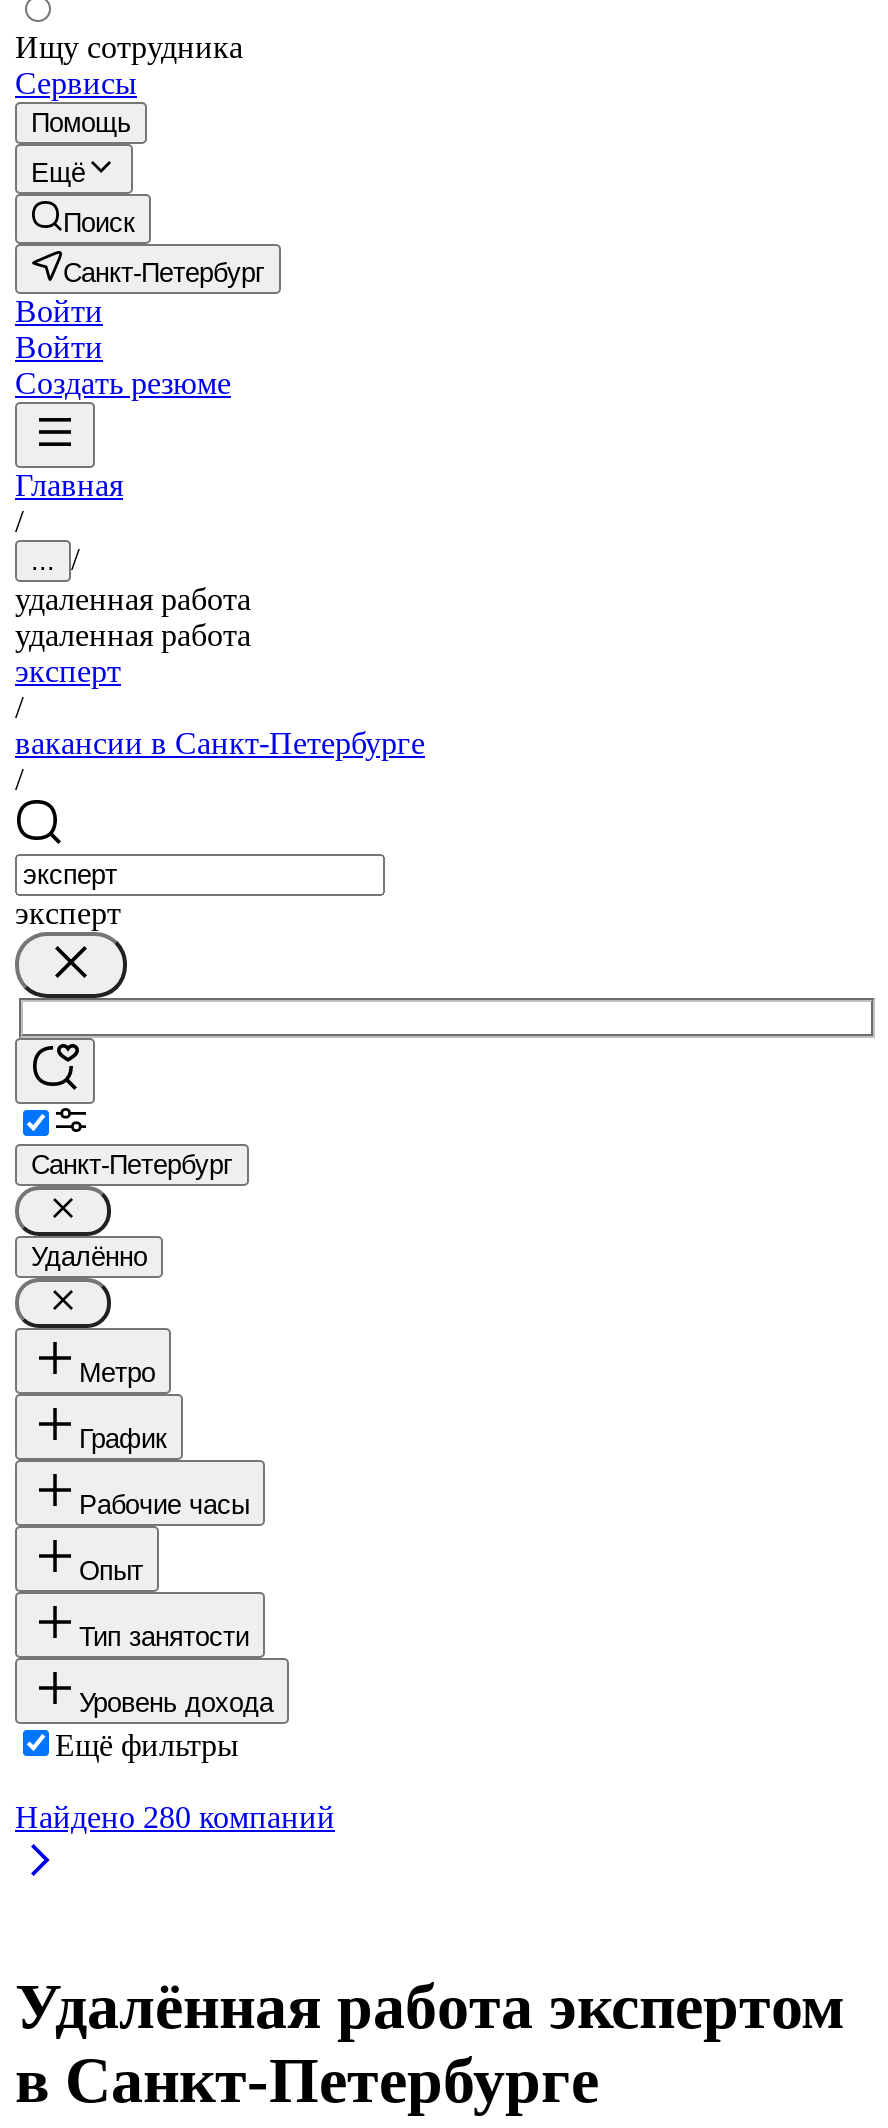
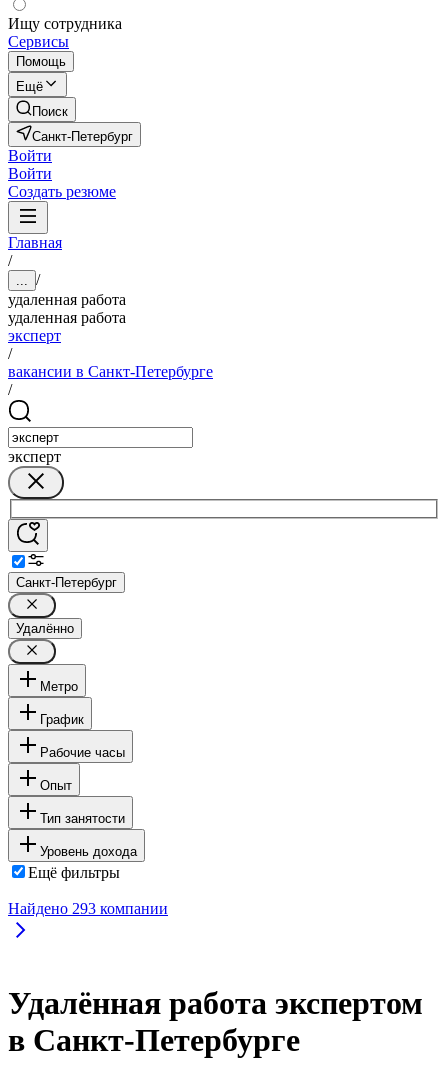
- Найдено 280 компаний
+ Найдено 293 компании
